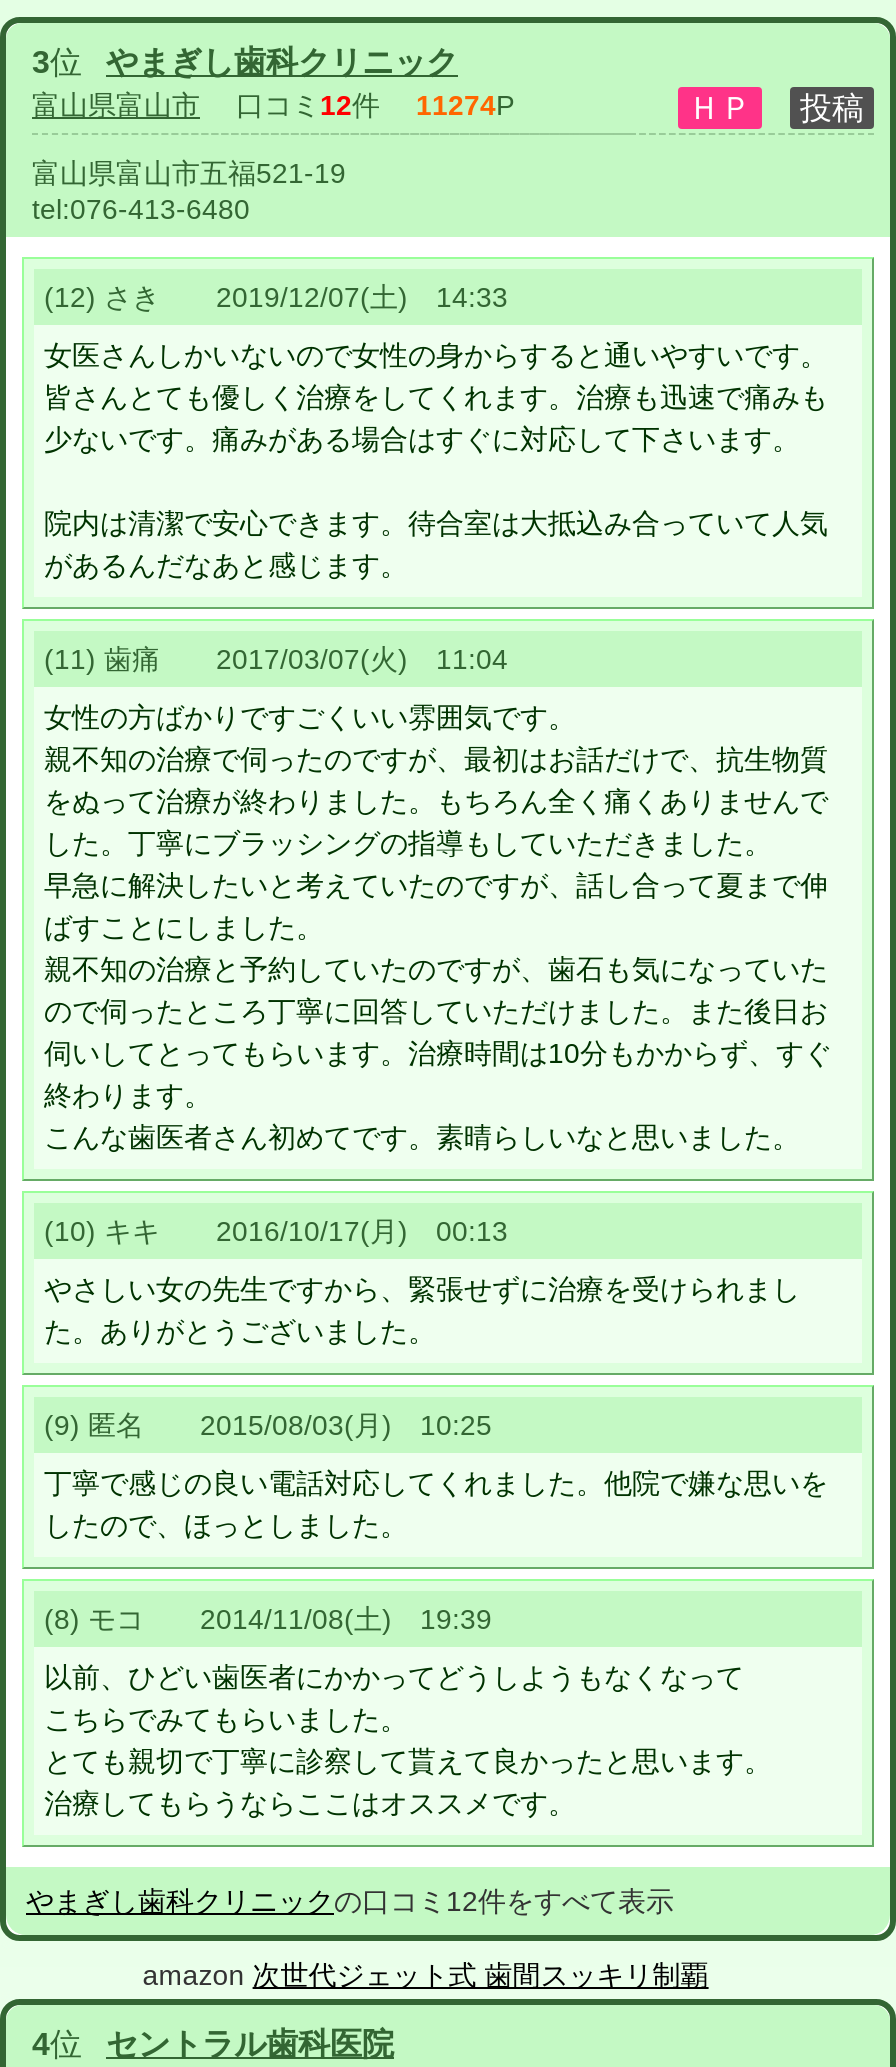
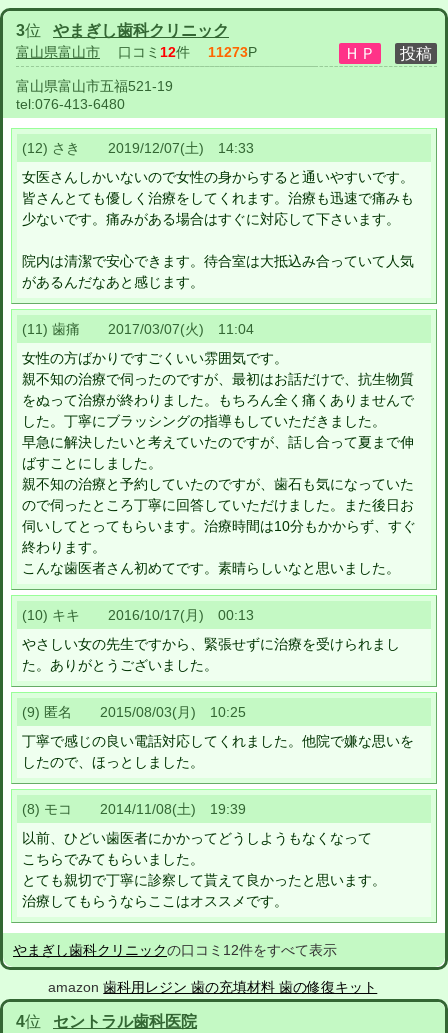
- 富山県富山市口コミ12件11274P
+ 富山県富山市口コミ12件11273P

- amazon次世代ジェット式 歯間スッキリ制覇
+ amazon歯科用レジン 歯の充填材料 歯の修復キット
